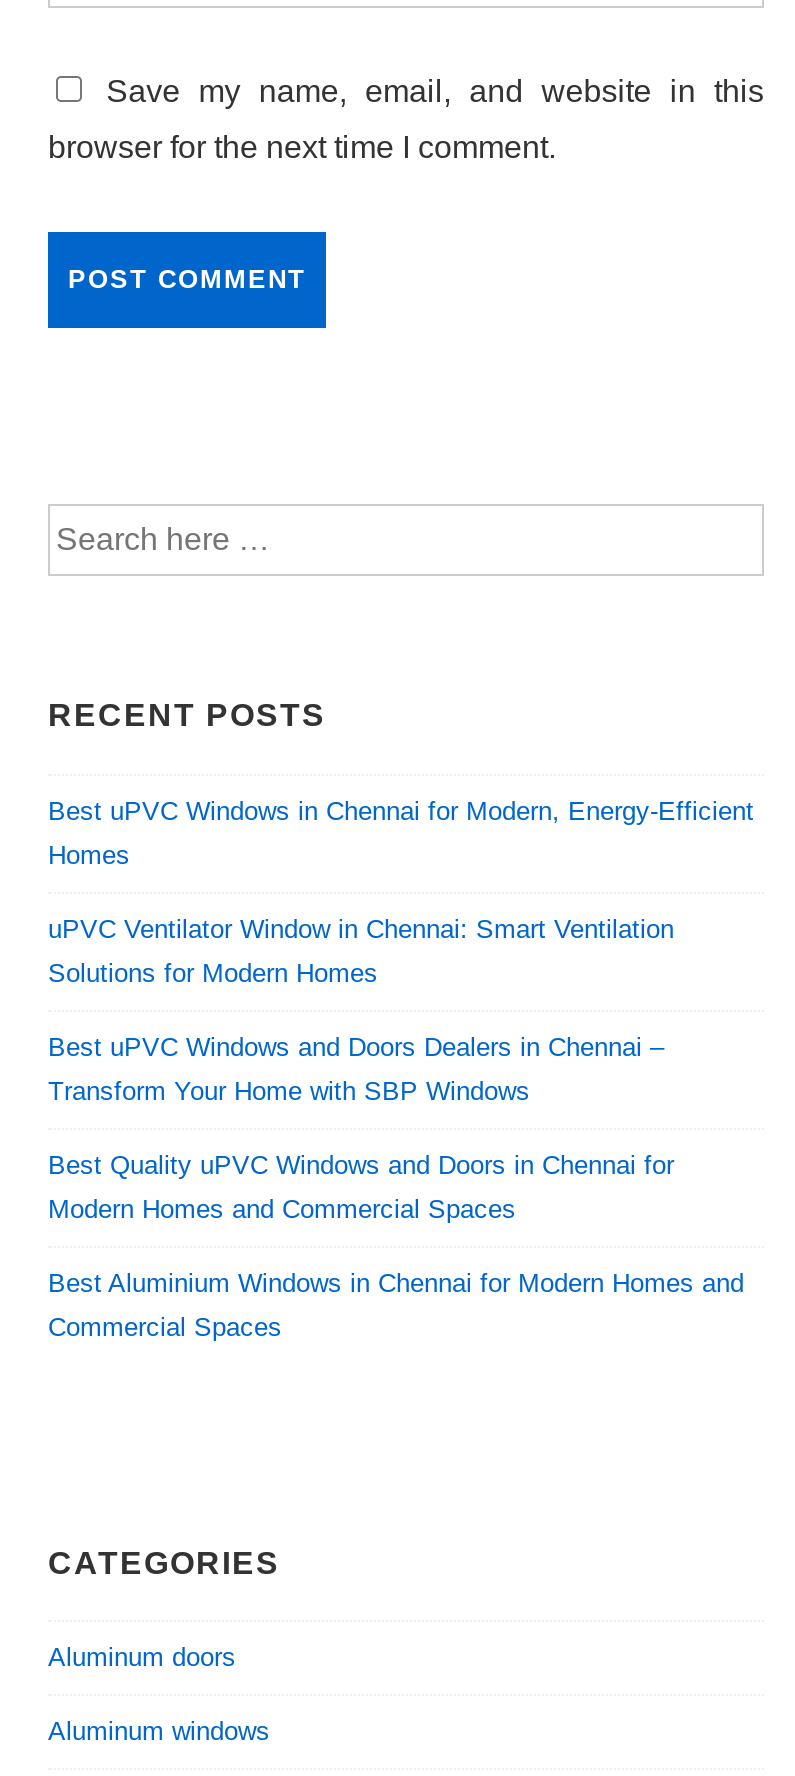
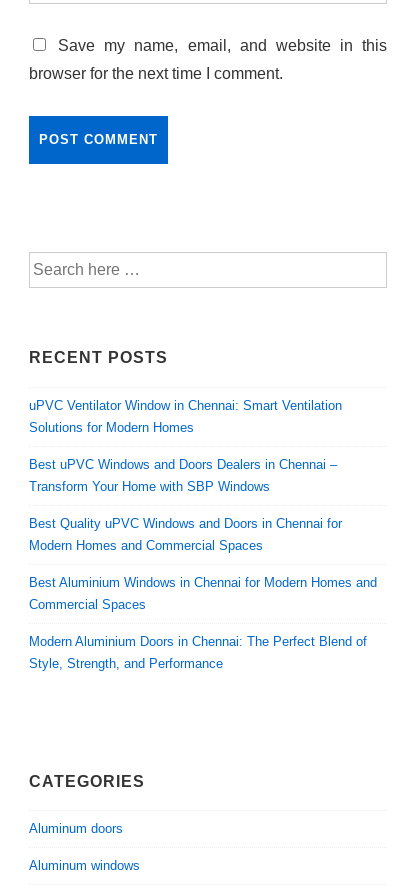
- Best uPVC Windows in Chennai for Modern, Energy-Efficient
- Homes

moved up: uPVC Ventilator Window in Chennai: Smart Ventilation | Solutions for Modern Homes | Best uPVC Windows and Doors Dealers in Chennai – | Transform Your Home with SBP Windows | Best Quality uPVC Windows and Doors in Chennai for | Modern Homes and Commercial Spaces | Best Aluminium Windows in Chennai for Modern Homes and | Commercial Spaces

+ Modern Aluminium Doors in Chennai: The Perfect Blend of
+ Style, Strength, and Performance
